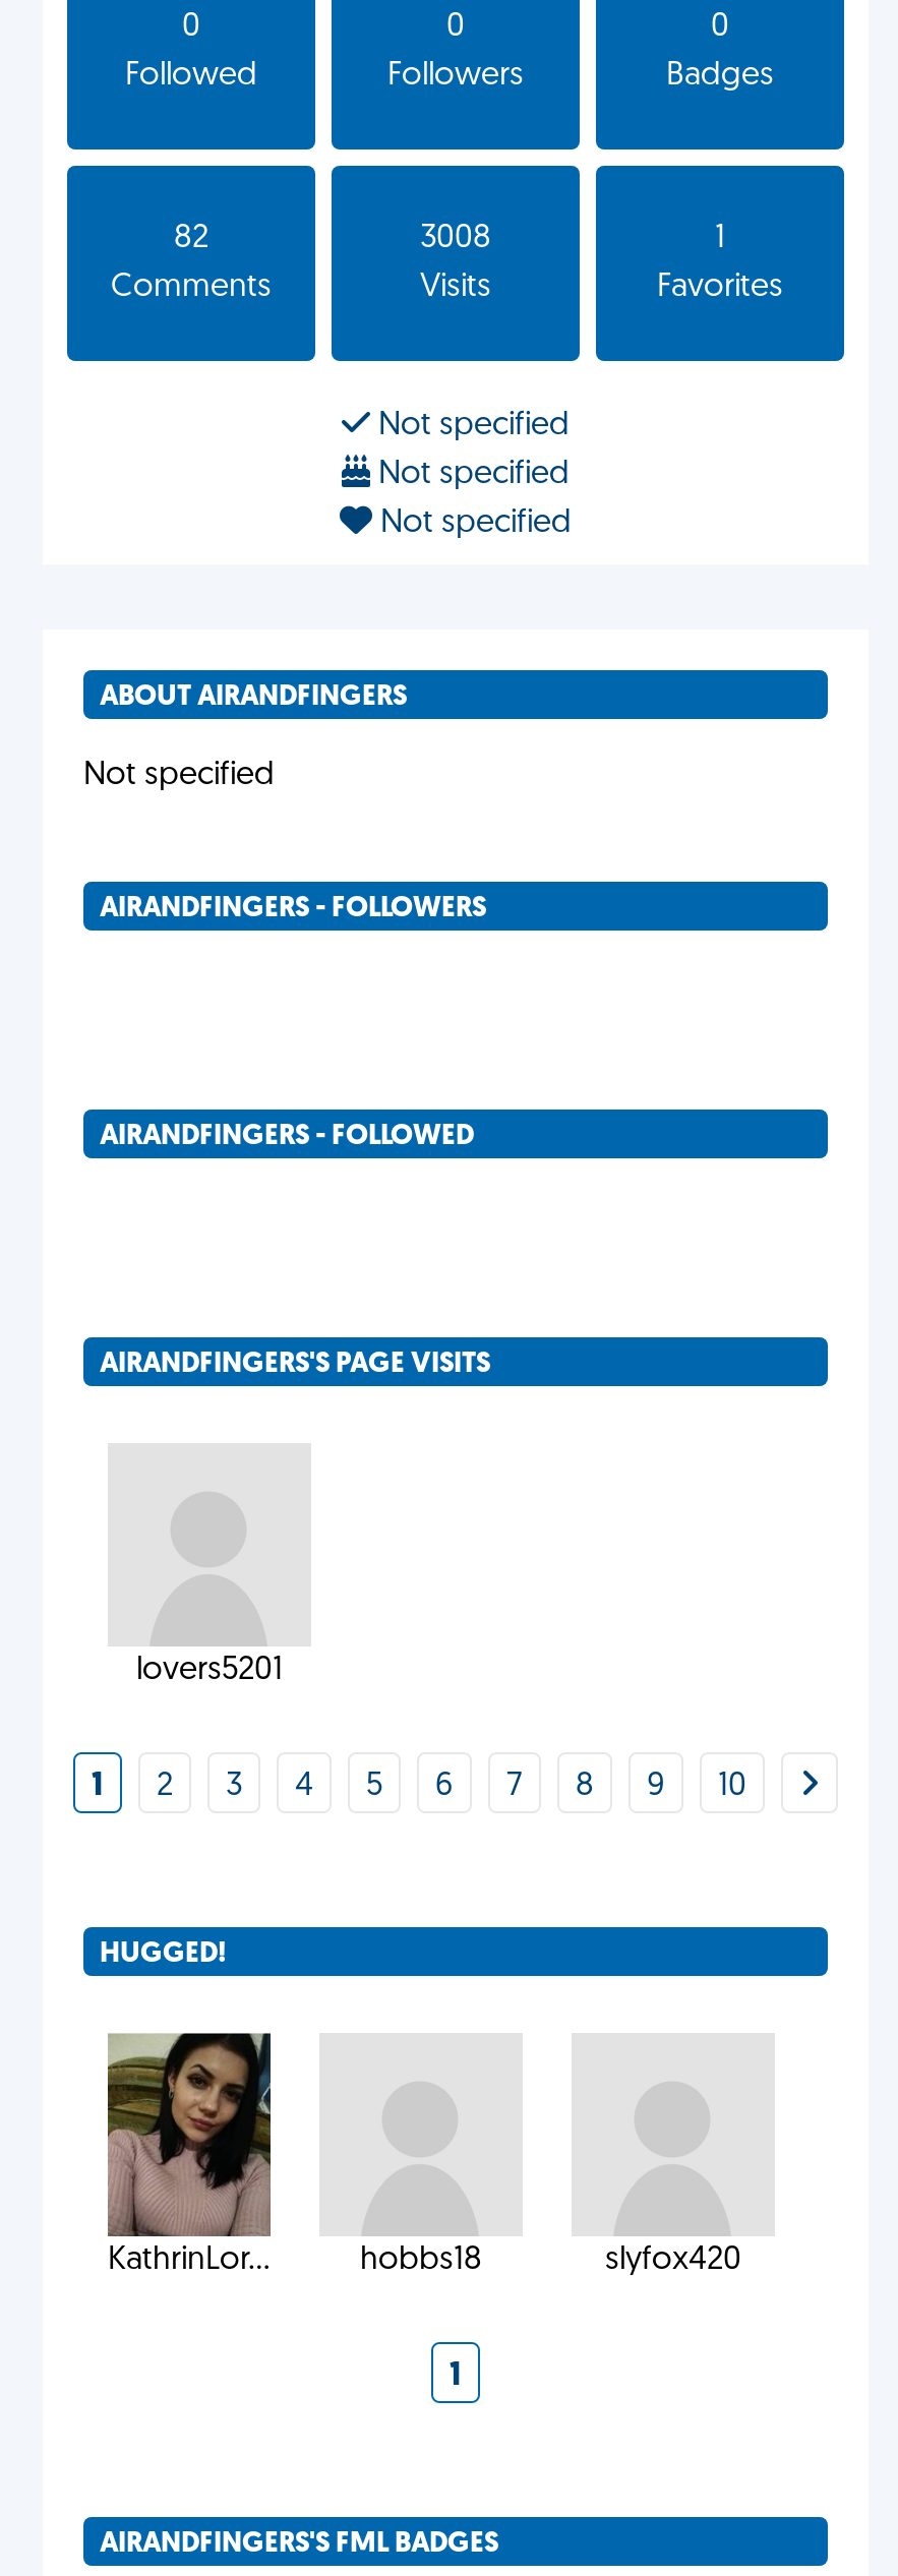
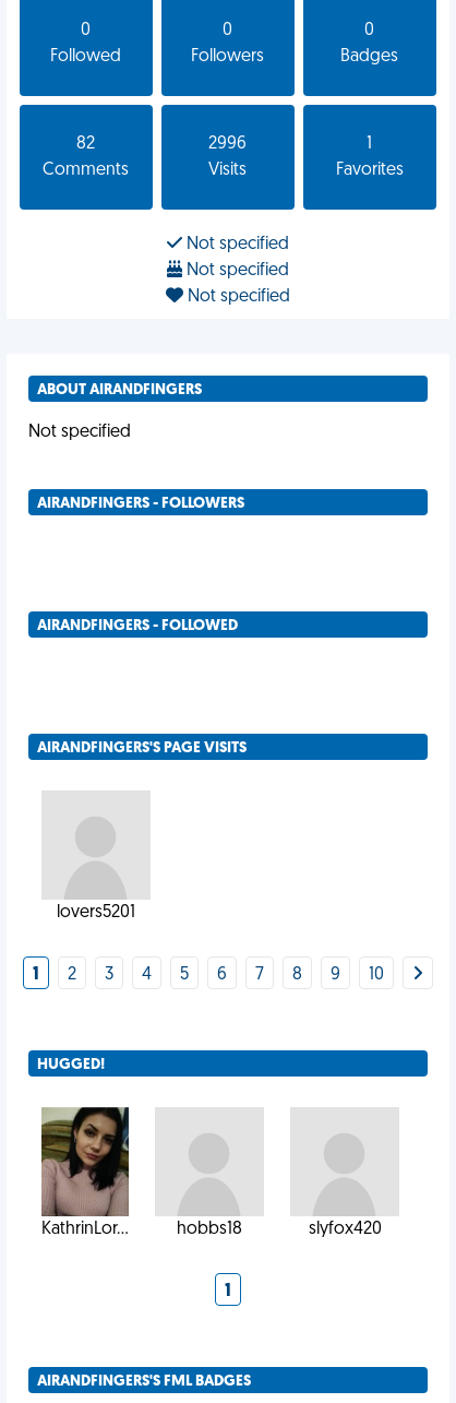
- 3008
+ 2996
